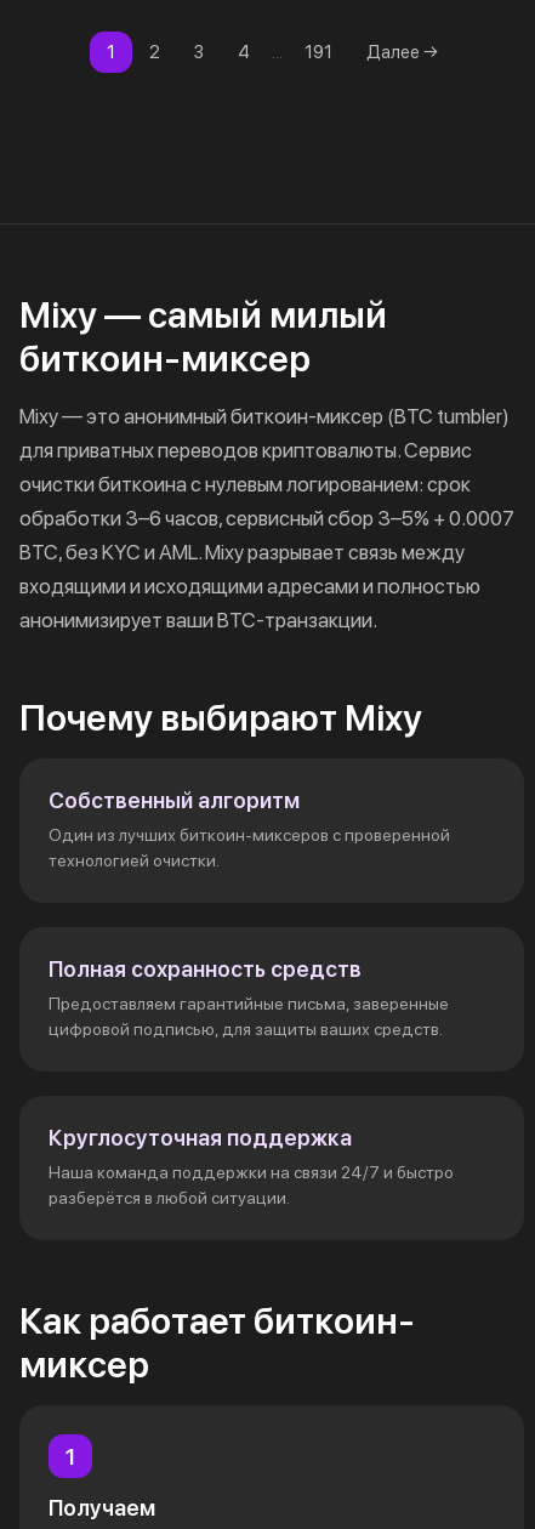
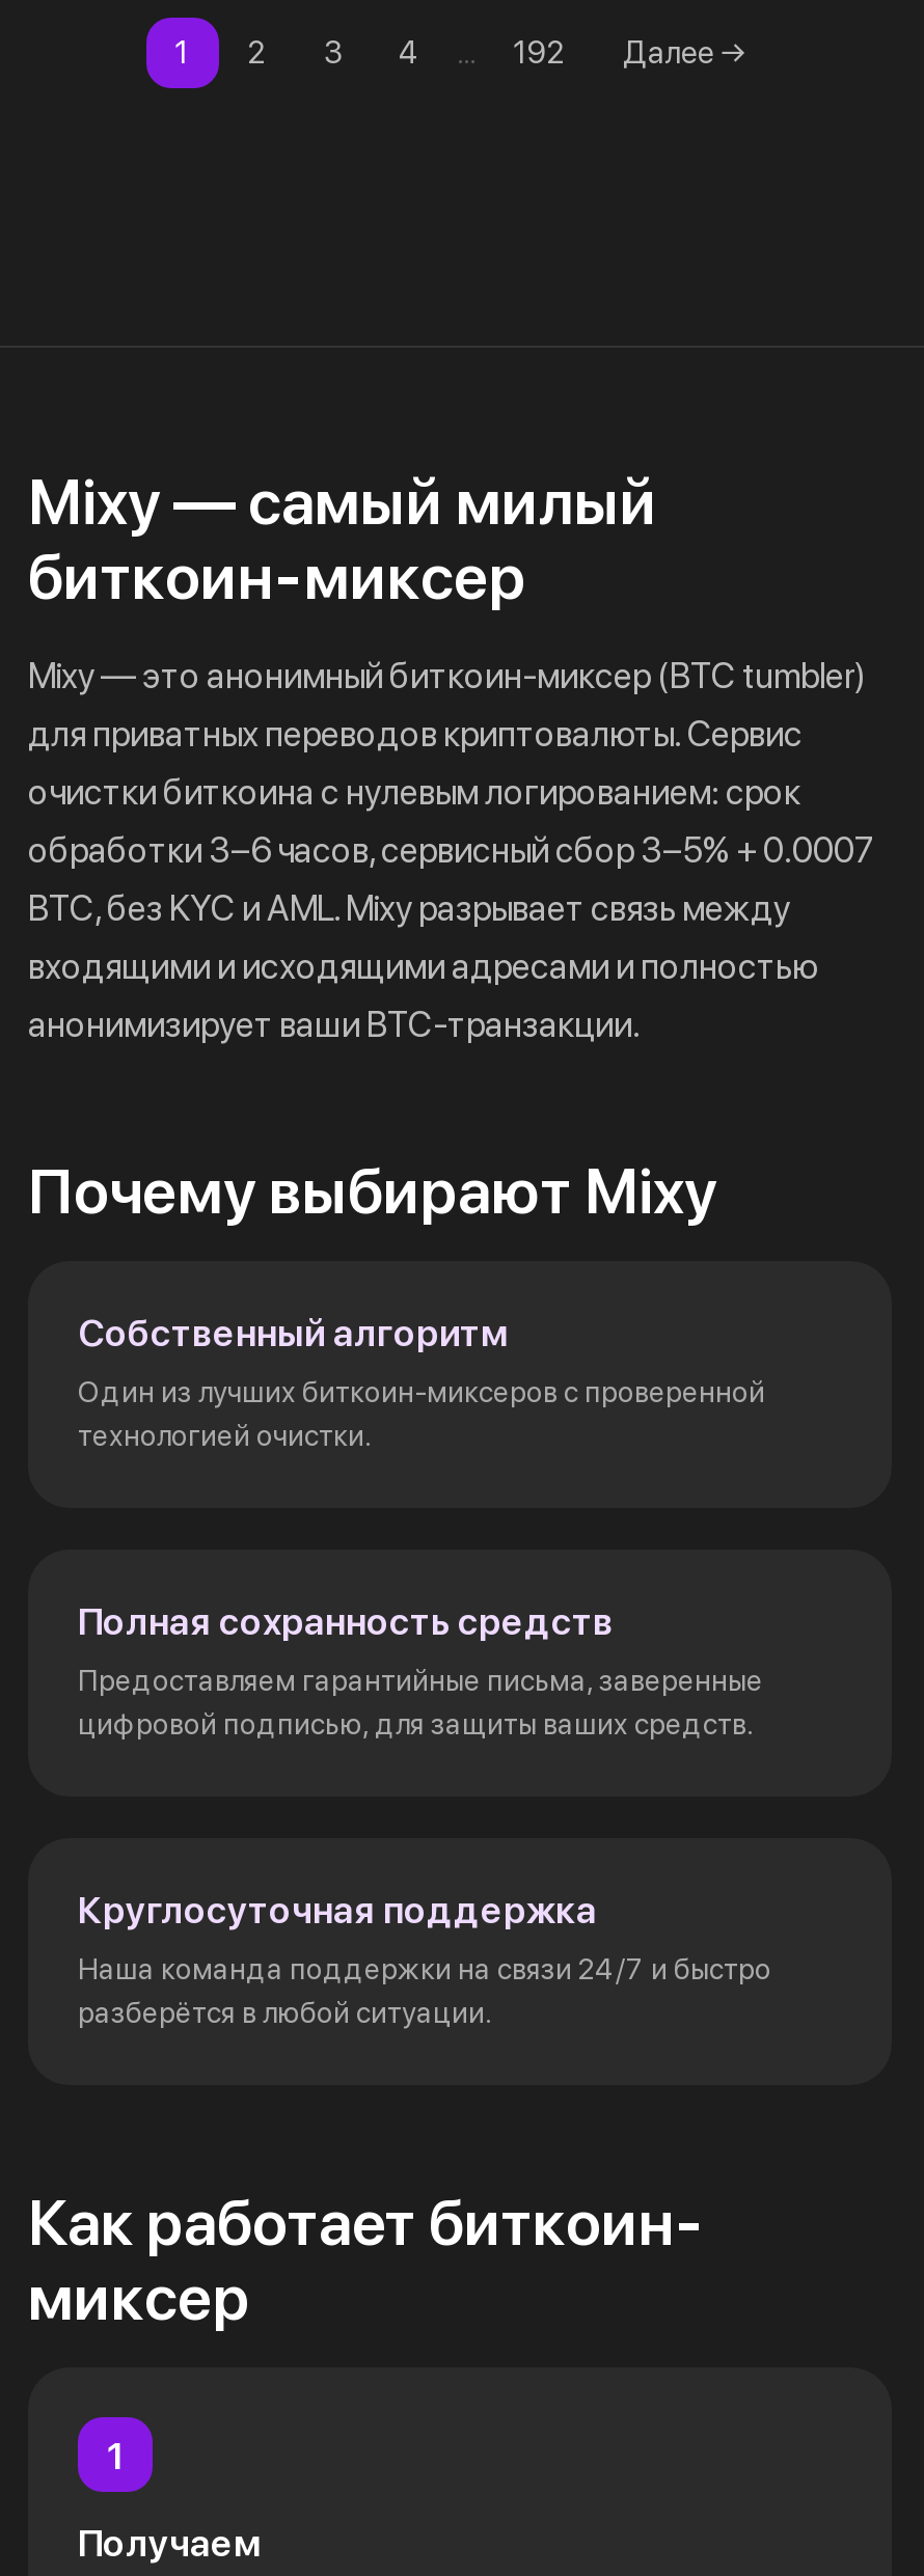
- 191
+ 192
